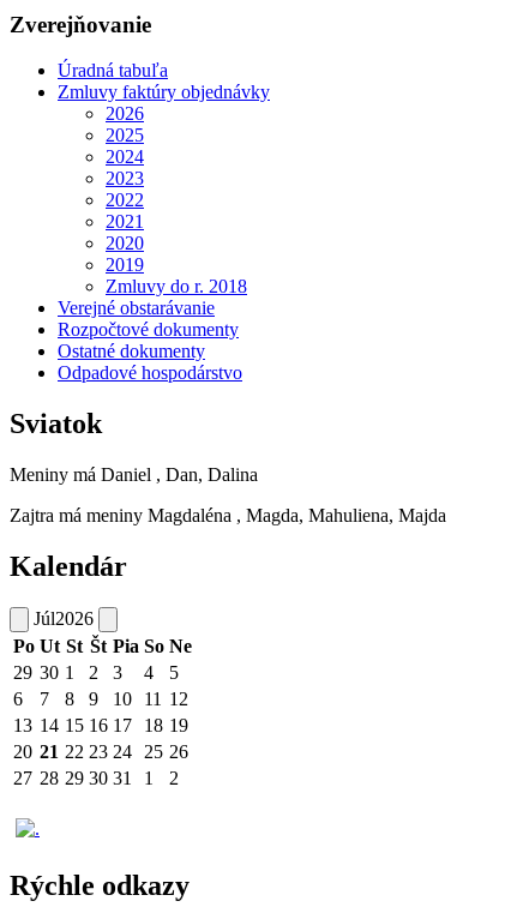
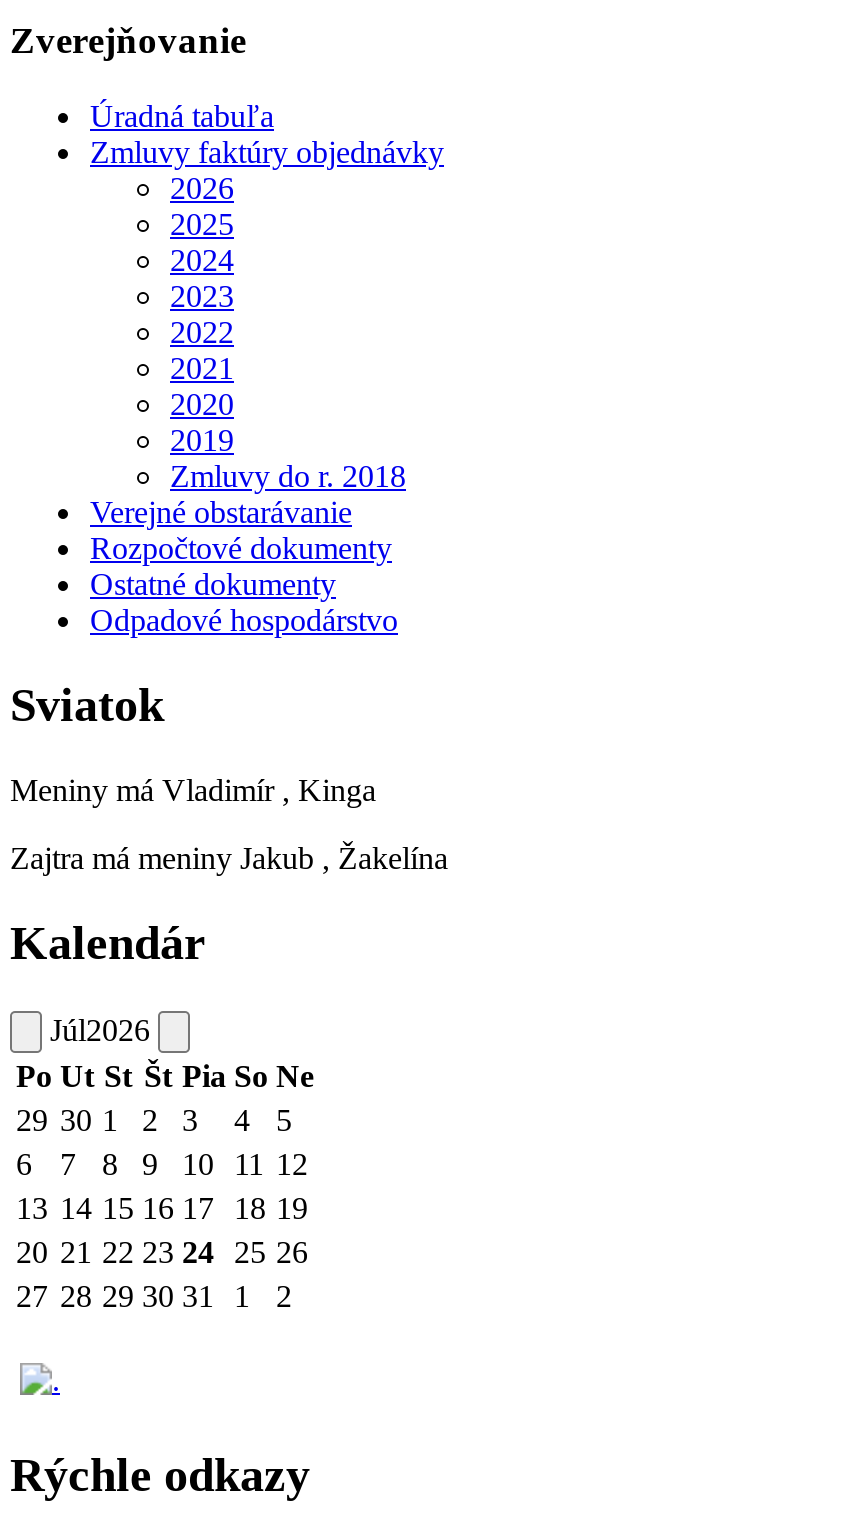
- Meniny má Daniel , Dan, Dalina
+ Meniny má Vladimír , Kinga

- Zajtra má meniny Magdaléna , Magda, Mahuliena, Majda
+ Zajtra má meniny Jakub , Žakelína
